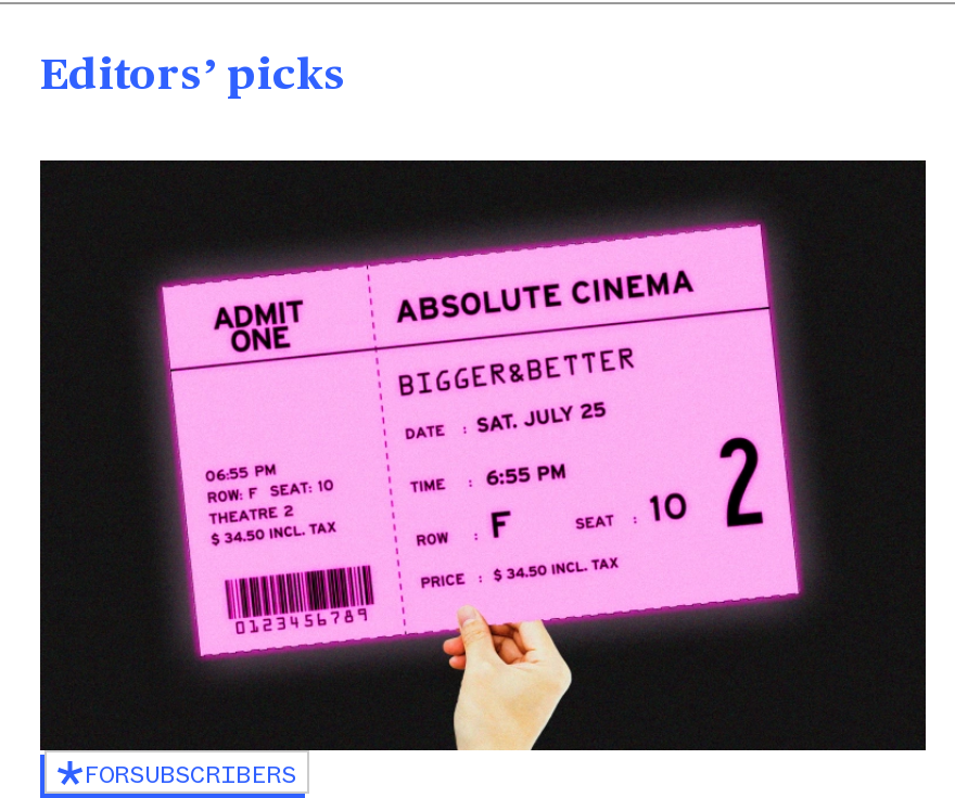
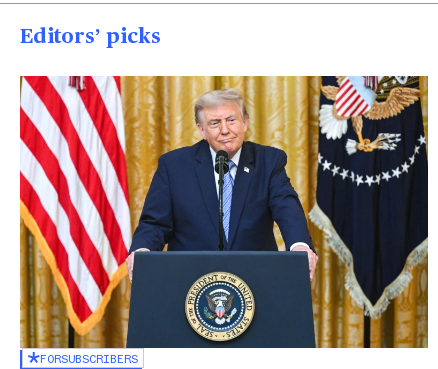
- [image]
+ [image]
